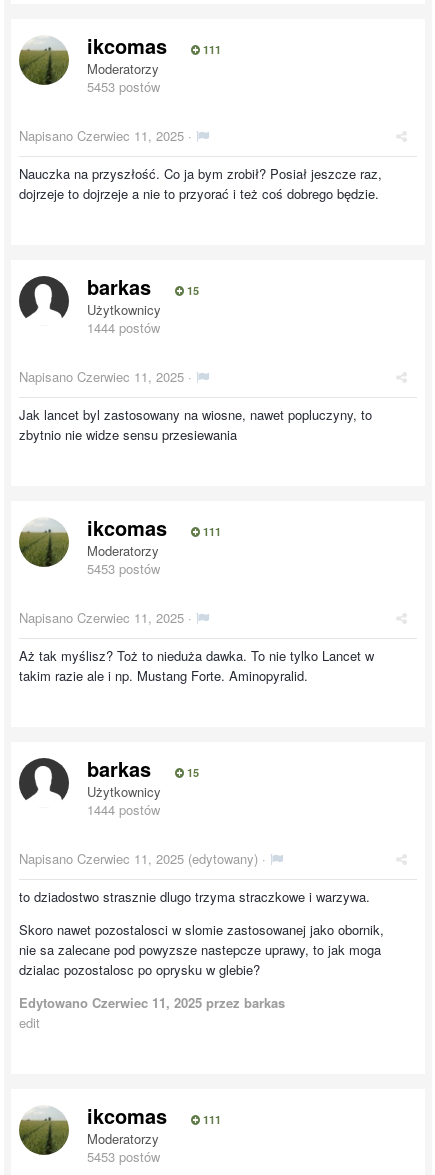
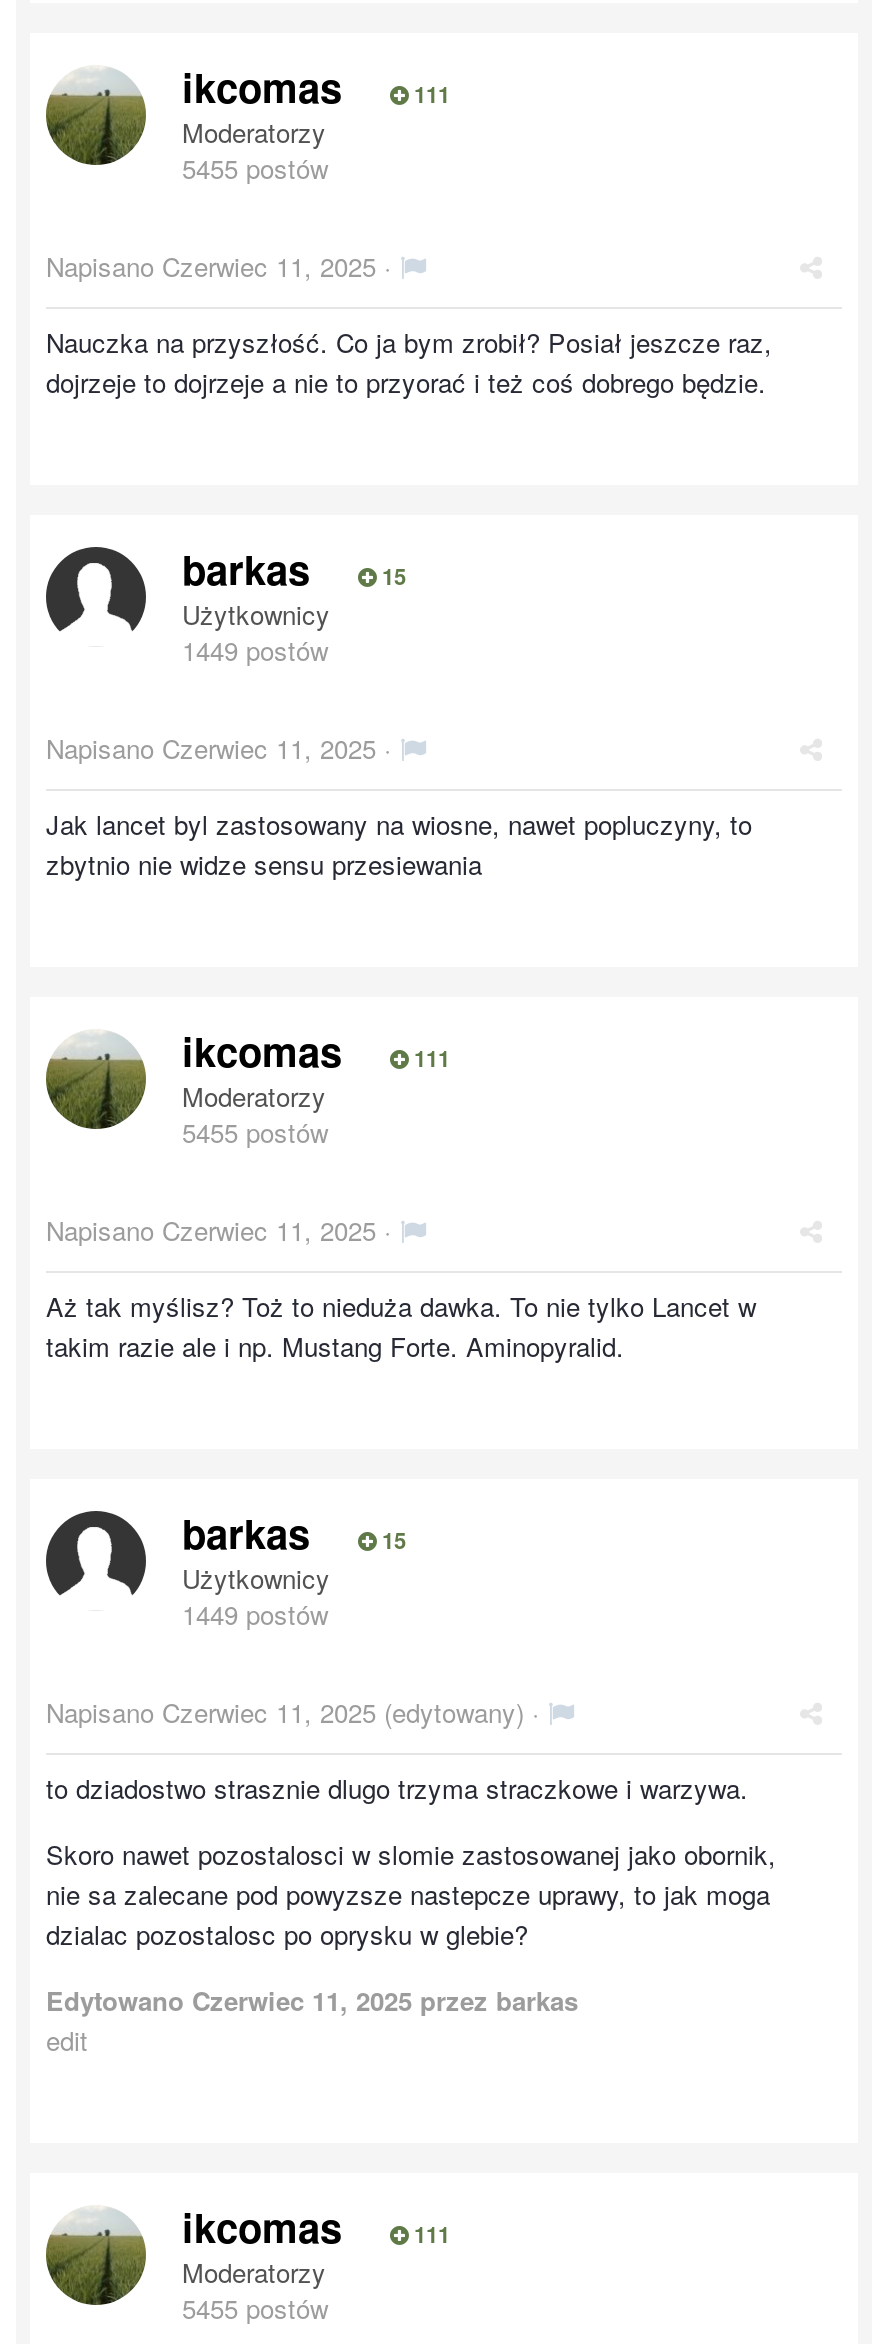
- 5453 postów
+ 5455 postów

- 1444 postów
+ 1449 postów

- 5453 postów
+ 5455 postów

- 1444 postów
+ 1449 postów

- 5453 postów
+ 5455 postów
